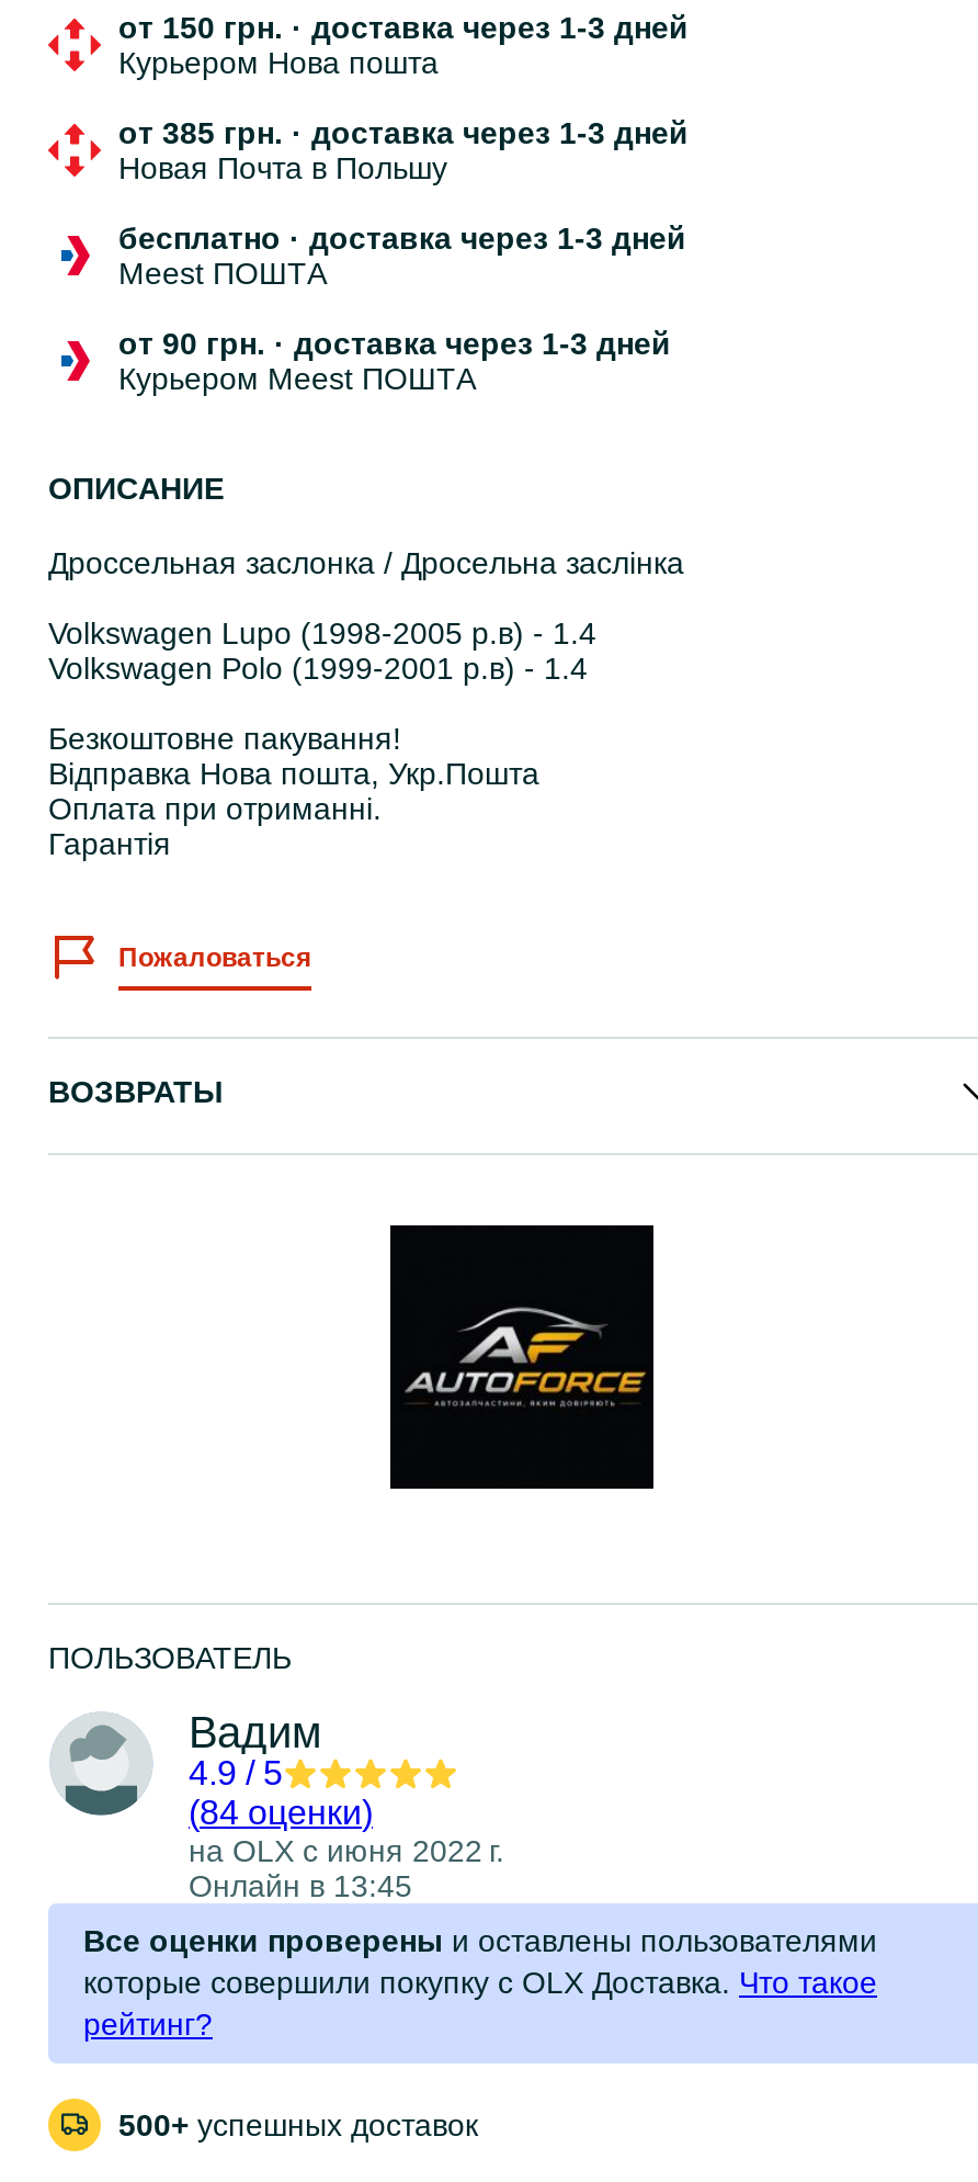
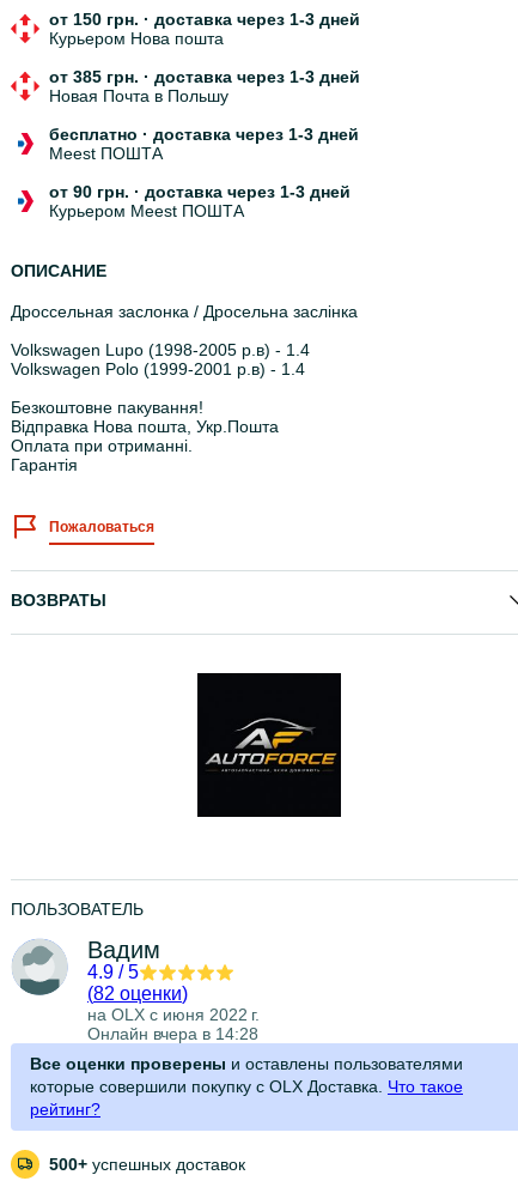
- (84 оценки)
+ (82 оценки)

- Онлайн в 13:45
+ Онлайн вчера в 14:28
